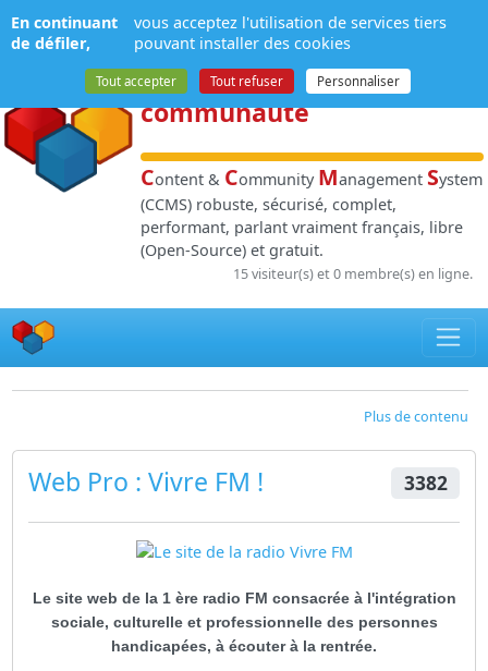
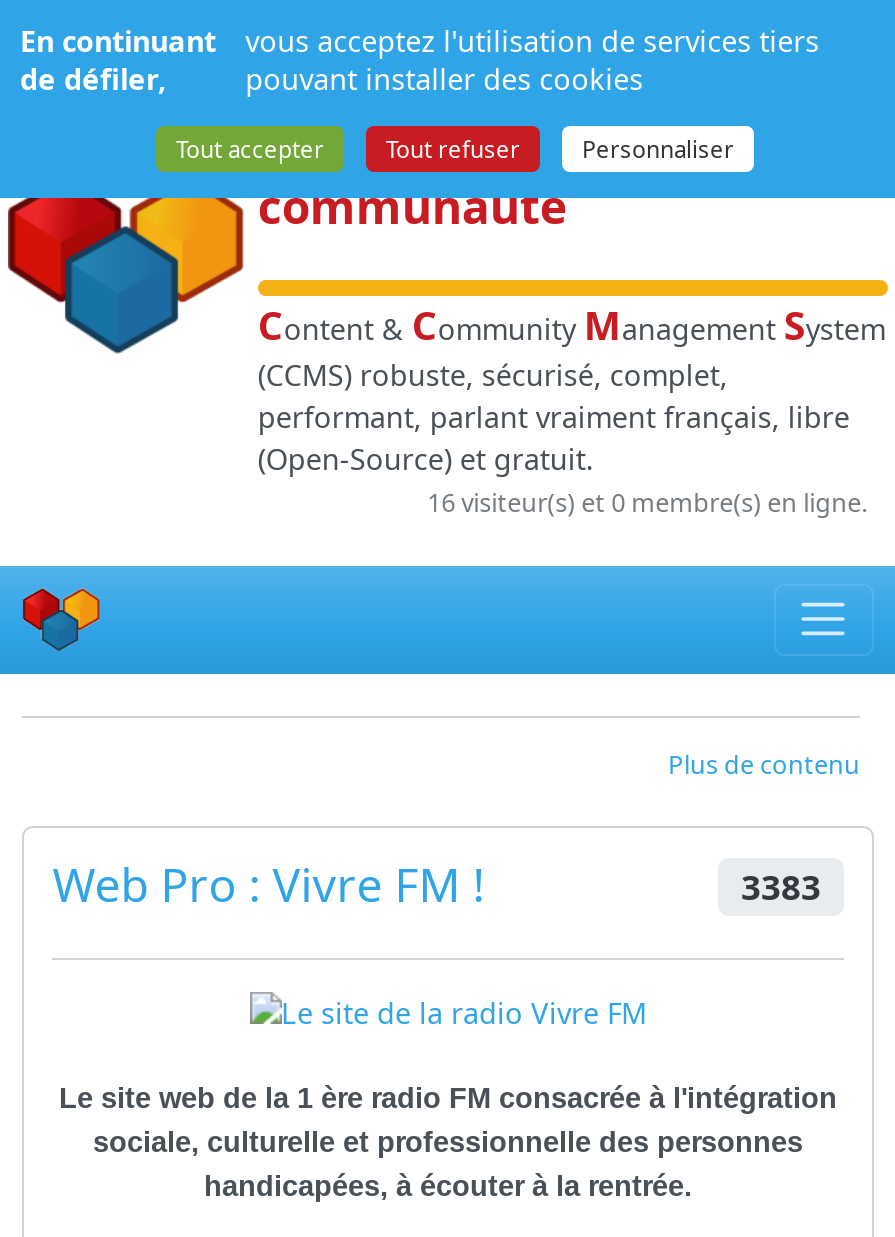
- 15 visiteur(s) et 0 membre(s) en ligne.
+ 16 visiteur(s) et 0 membre(s) en ligne.

- 3382
+ 3383
